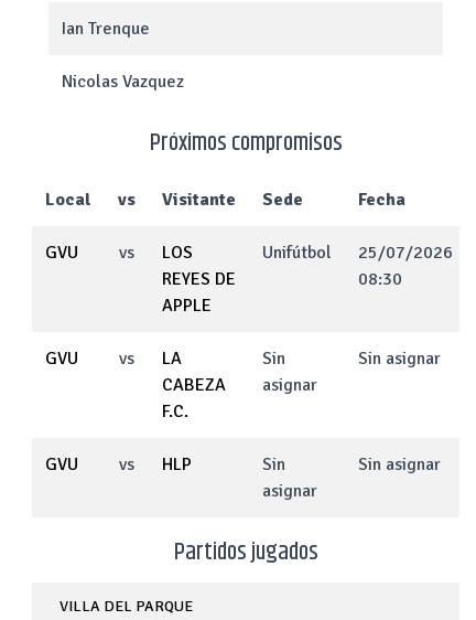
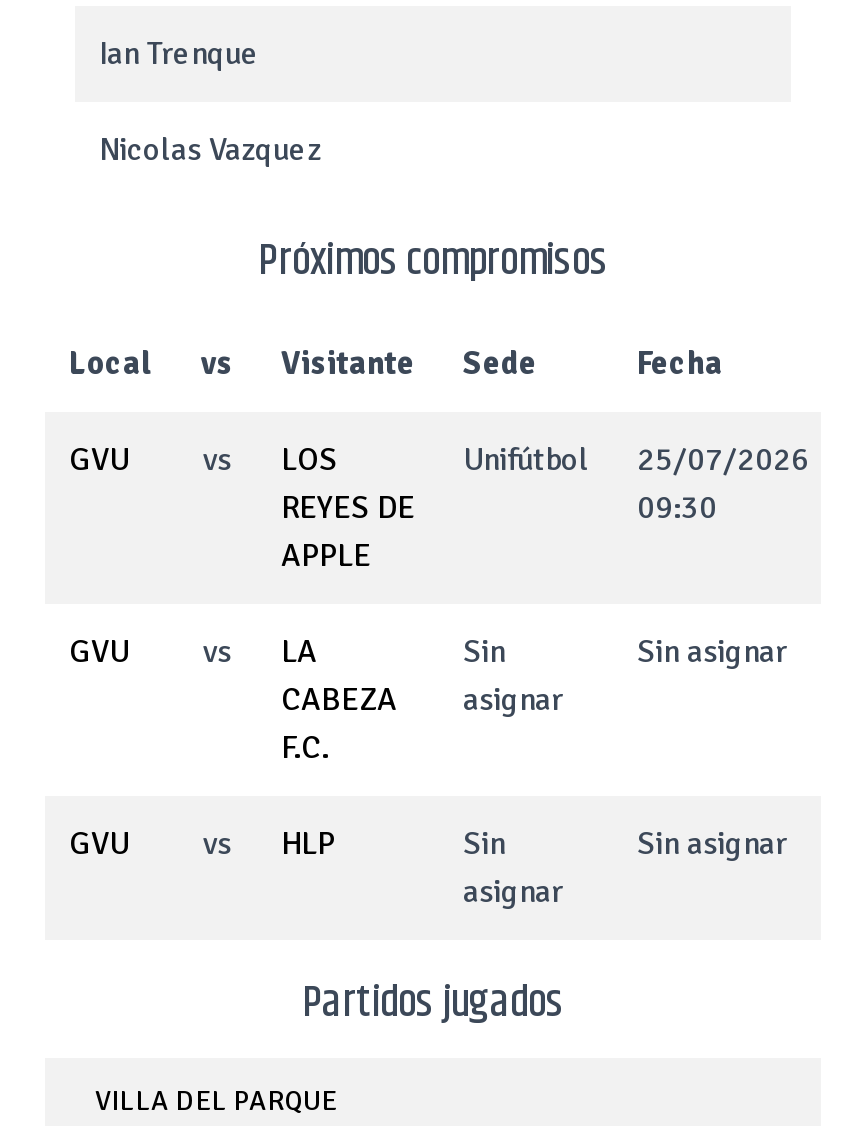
- 08:30
+ 09:30
